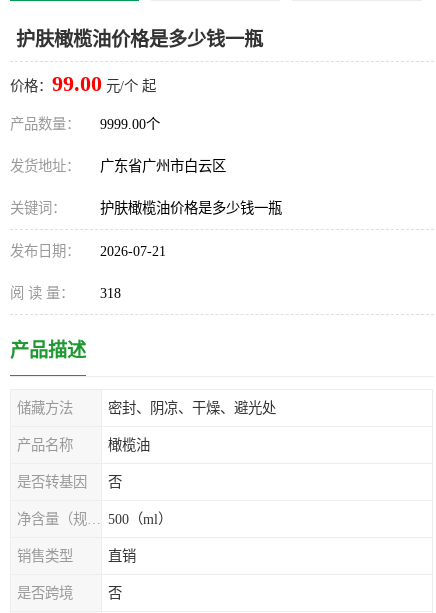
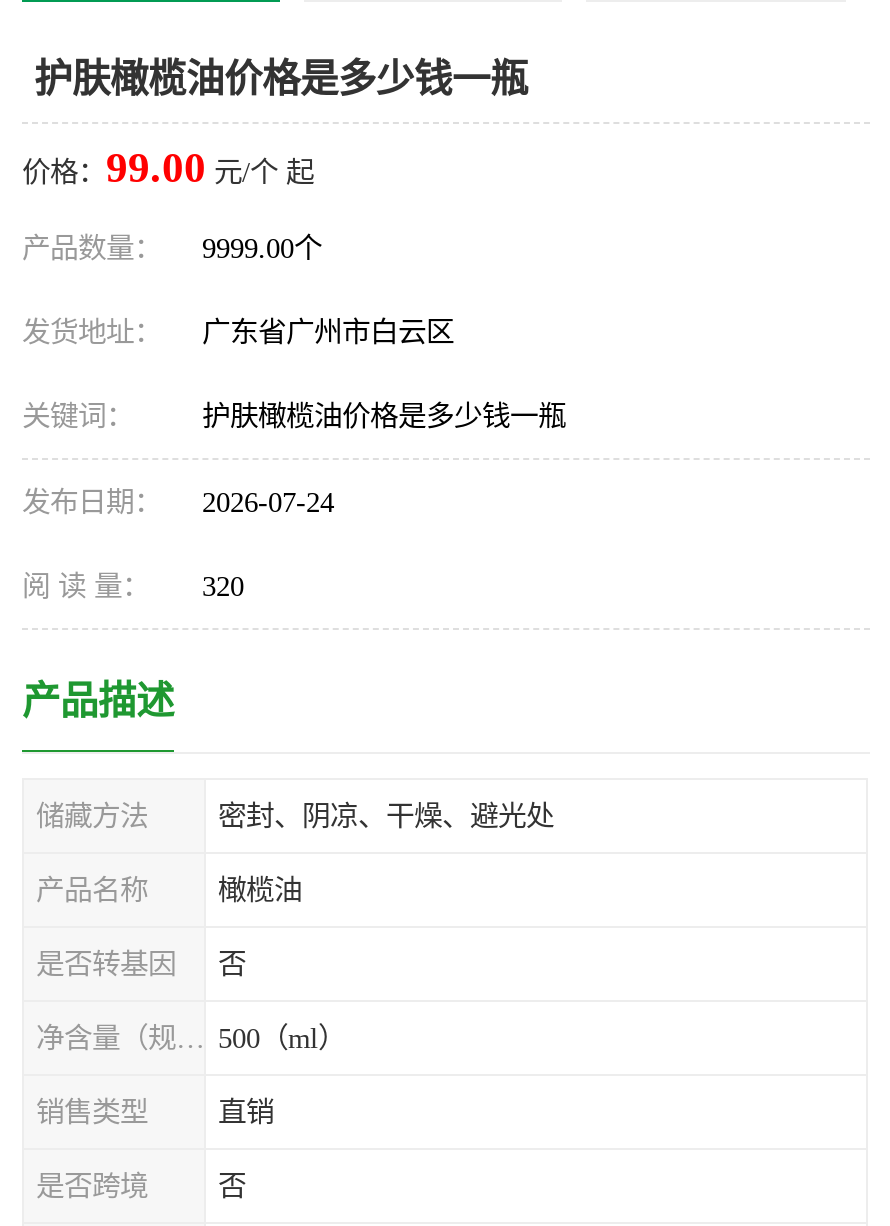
- 发布日期： 2026-07-21
+ 发布日期： 2026-07-24

- 阅 读 量： 318
+ 阅 读 量： 320
